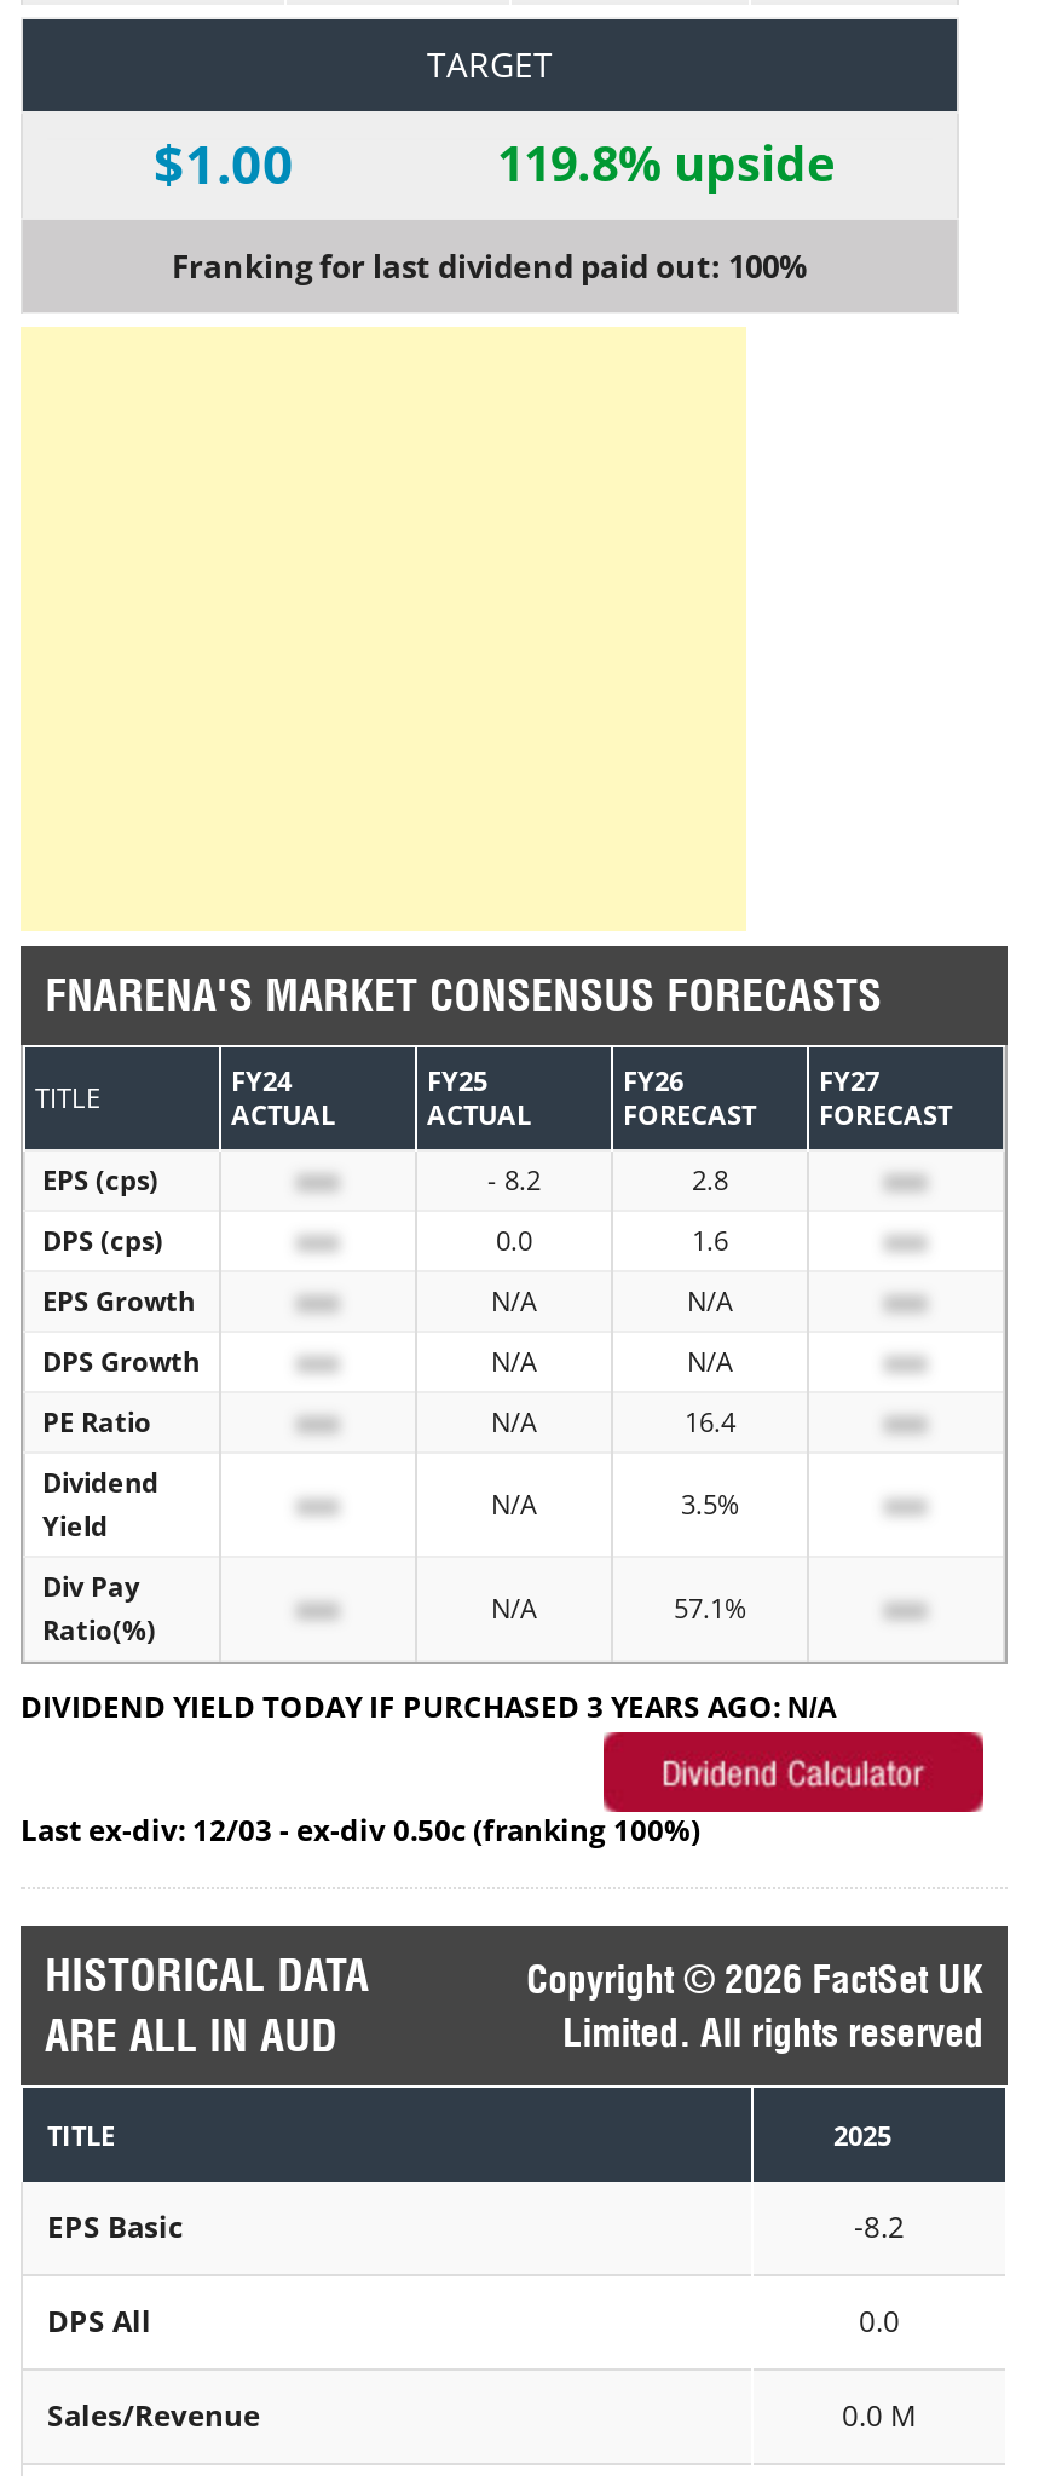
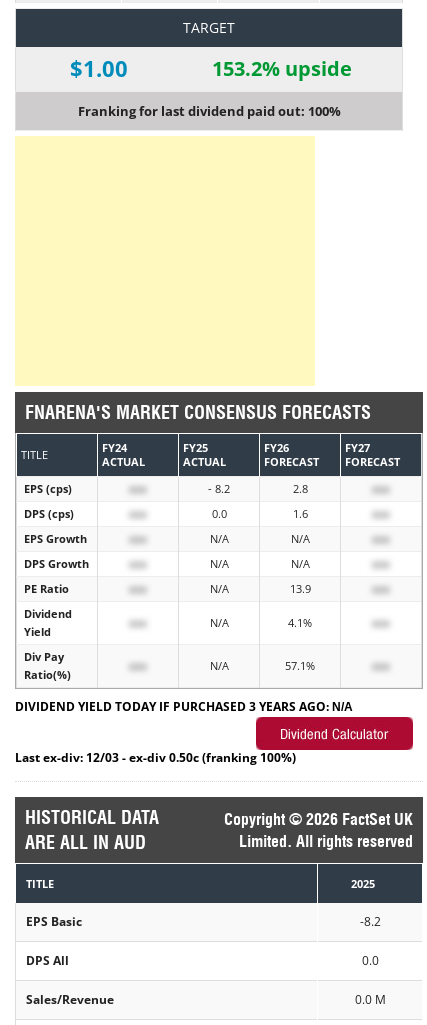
- 119.8% upside
+ 153.2% upside

- 16.4
+ 13.9

- 3.5%
+ 4.1%
